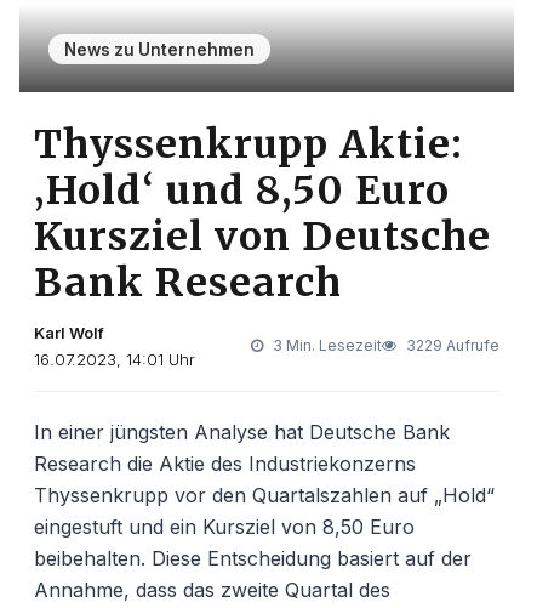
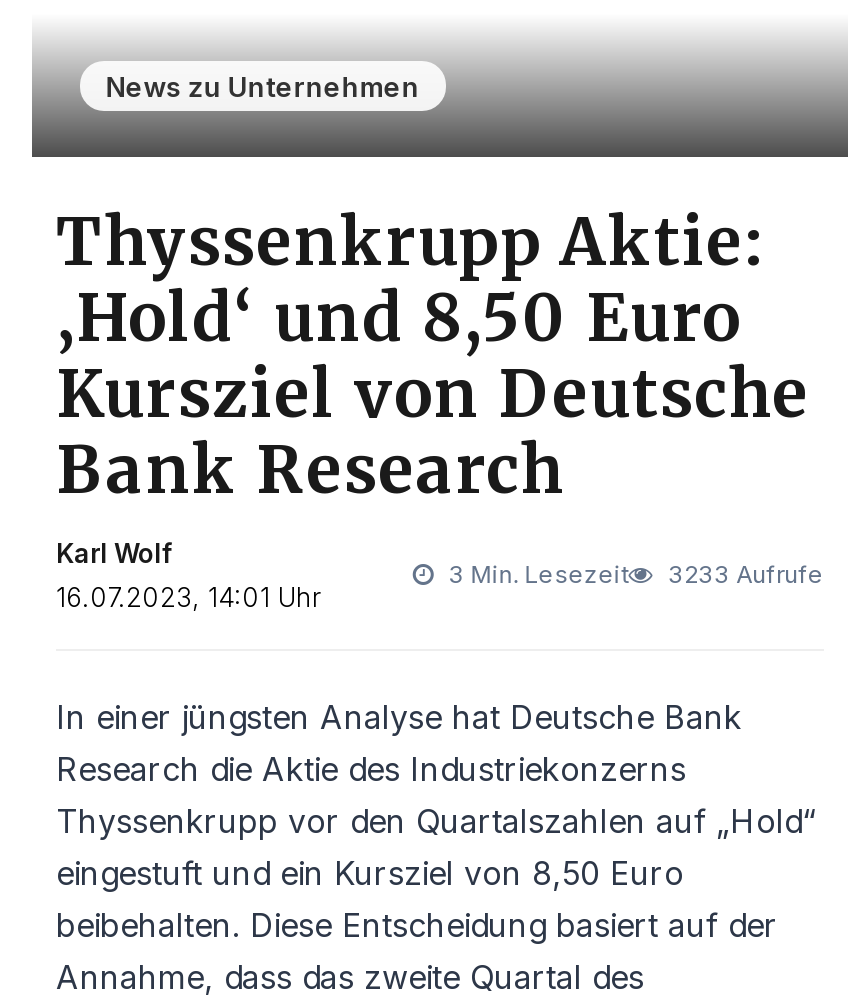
- 3 Min. Lesezeit 3229 Aufrufe
+ 3 Min. Lesezeit 3233 Aufrufe
